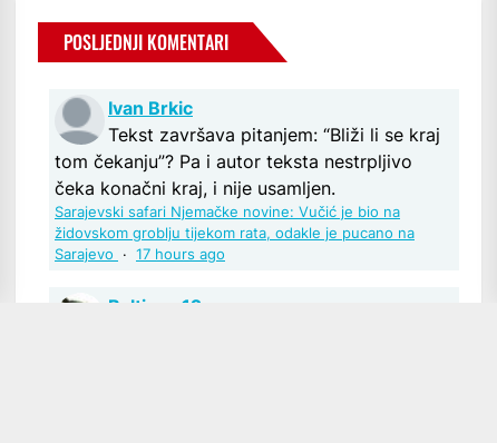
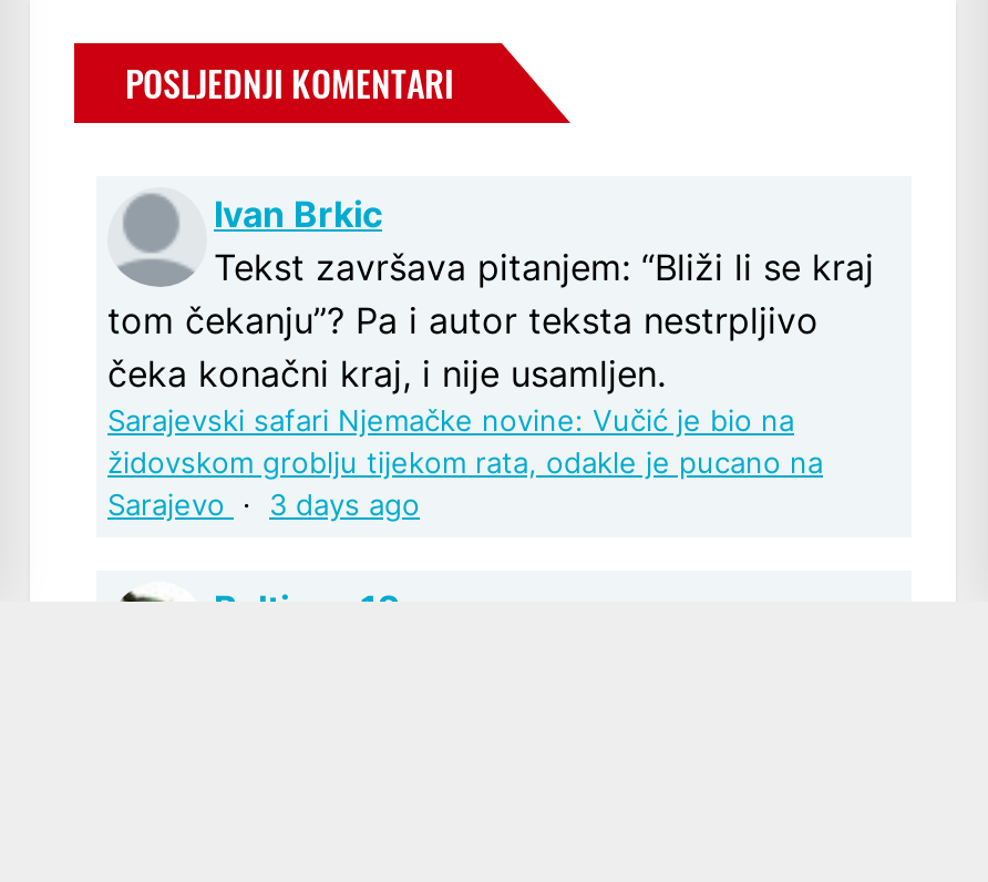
- Sarajevo · 17 hours ago
+ Sarajevo · 3 days ago
